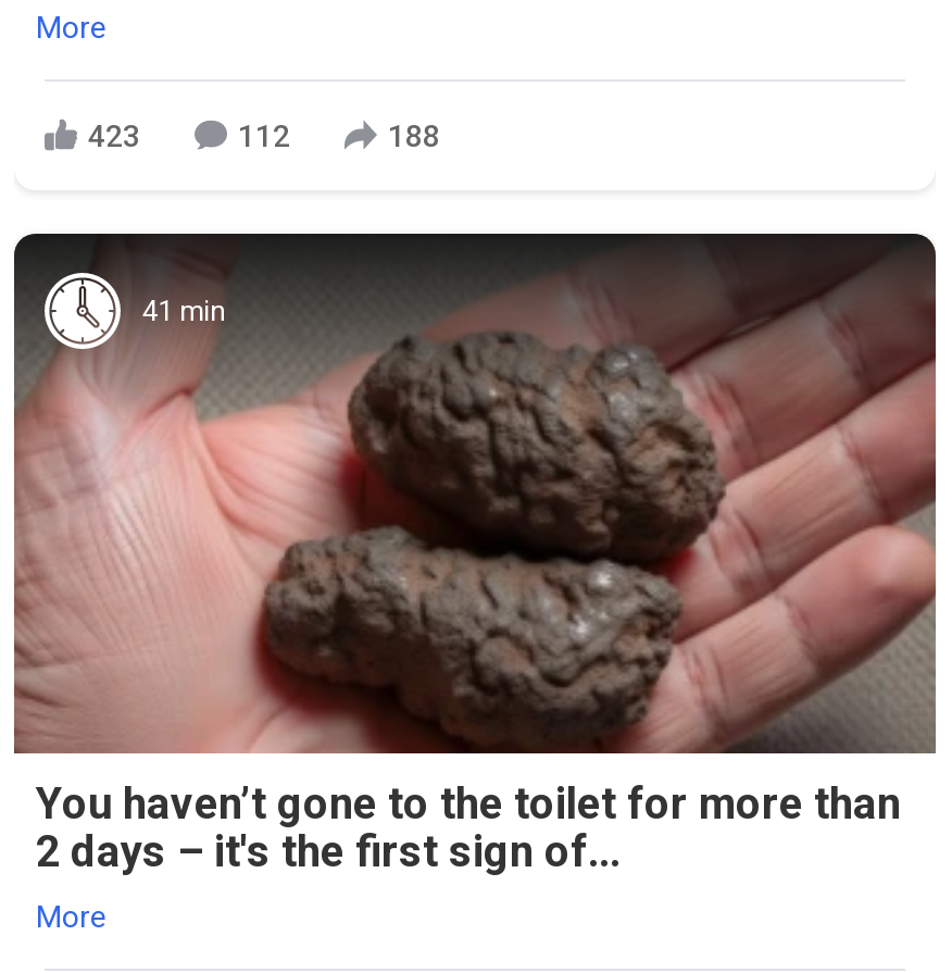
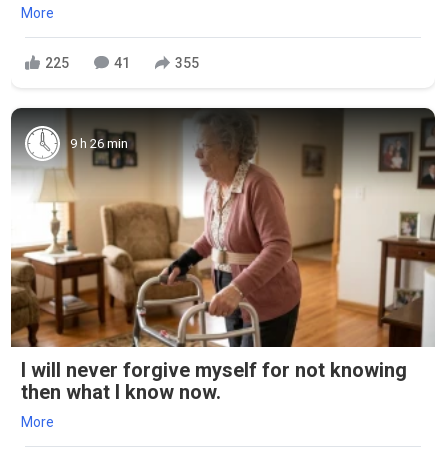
- 423
- 112
- 188
+ 225
+ 41
+ 355

- [image]
- 41 min
+ [image]
+ 9 h 26 min

- You haven’t gone to the toilet for more than
- 2 days – it's the first sign of...
+ I will never forgive myself for not knowing
+ then what I know now.
